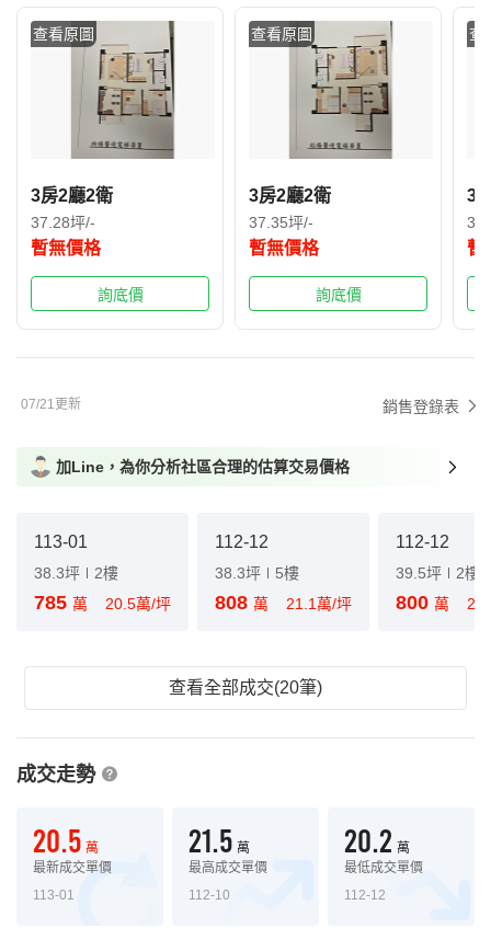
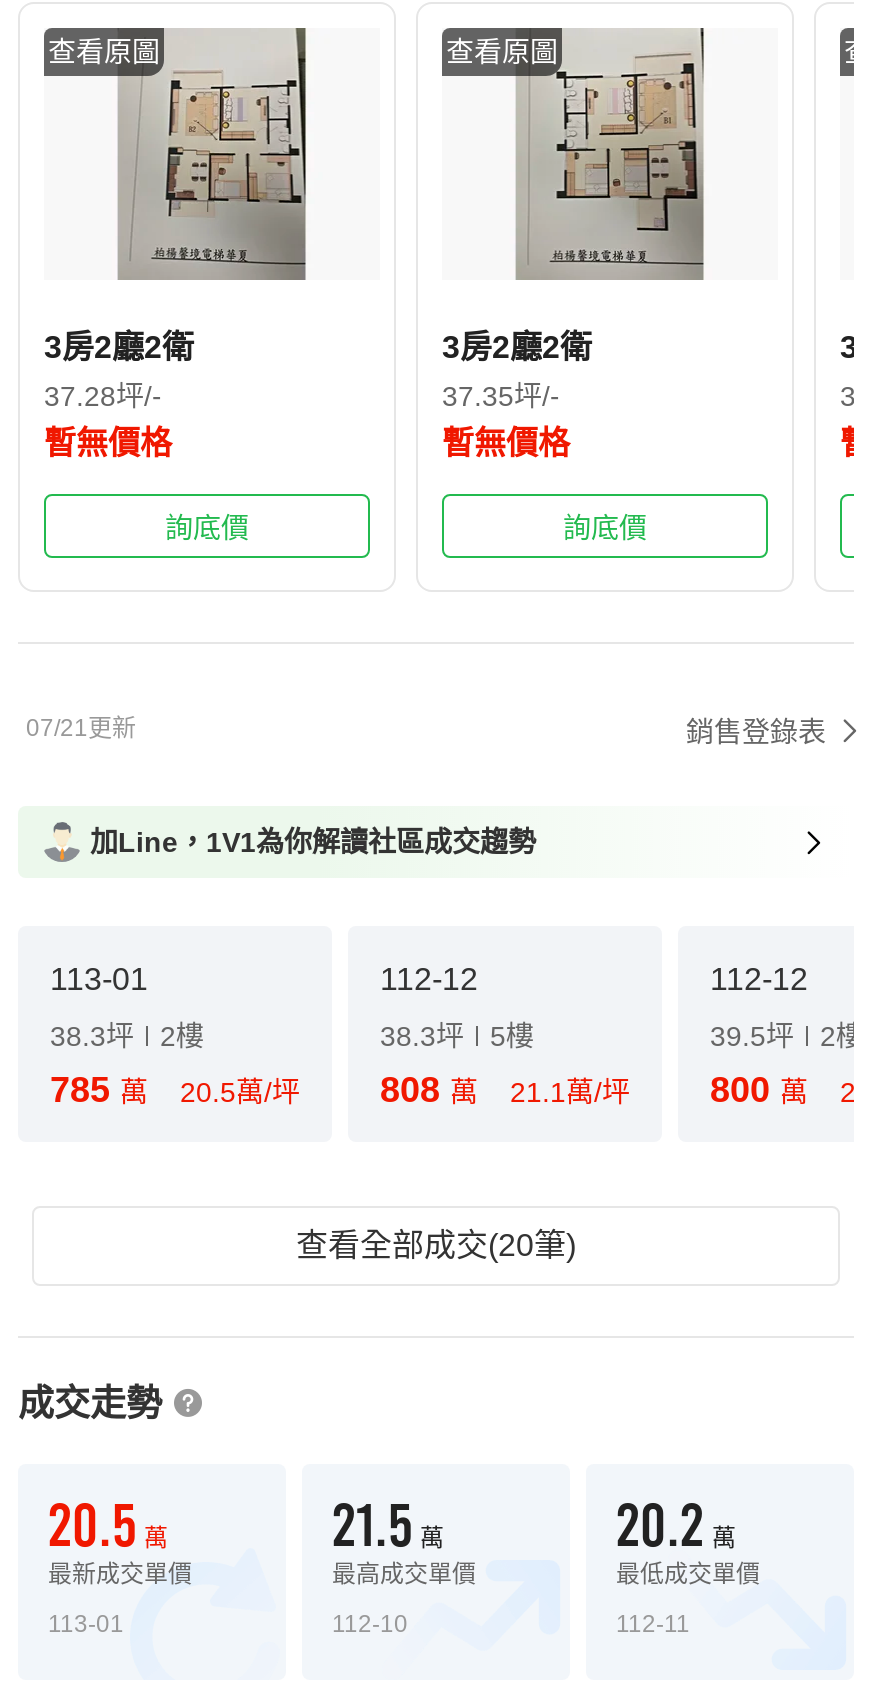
- 加Line，為你分析社區合理的估算交易價格
+ 加Line，1V1為你解讀社區成交趨勢

- 112-12
+ 112-11
